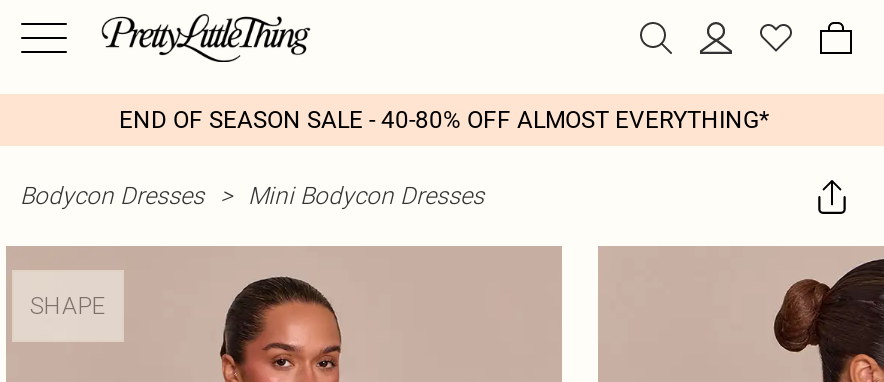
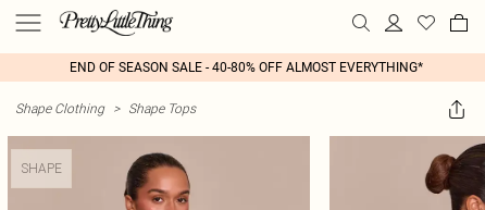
- Bodycon Dresses > Mini Bodycon Dresses
+ Shape Clothing > Shape Tops
